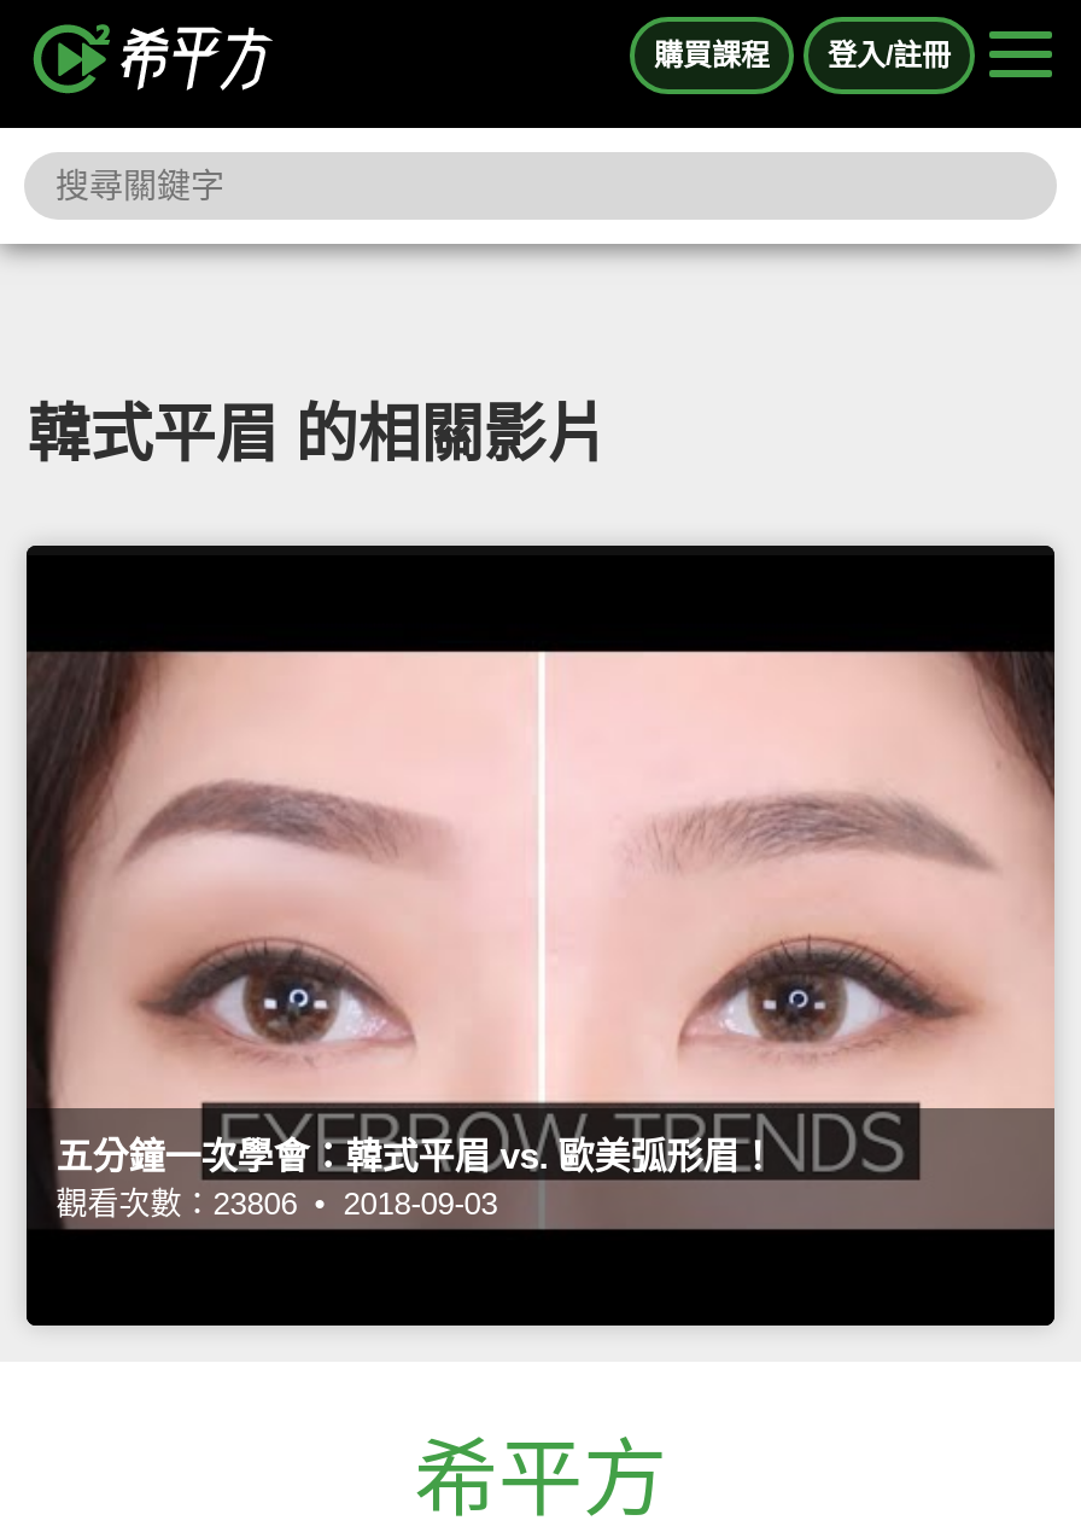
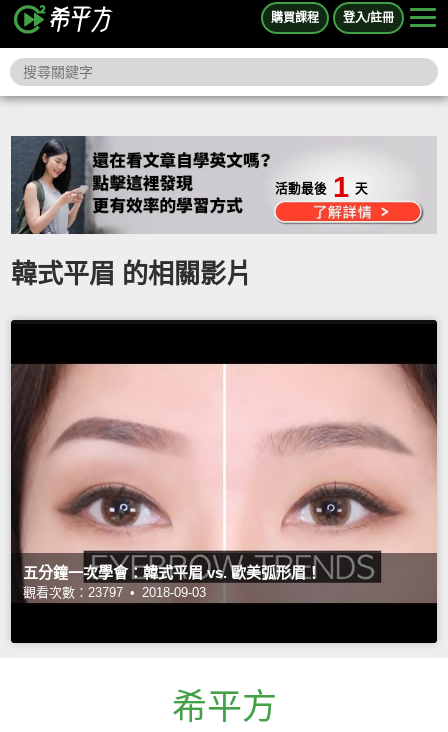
+ 活動最後 1 天

- 觀看次數：23806 • 2018-09-03
+ 觀看次數：23797 • 2018-09-03
